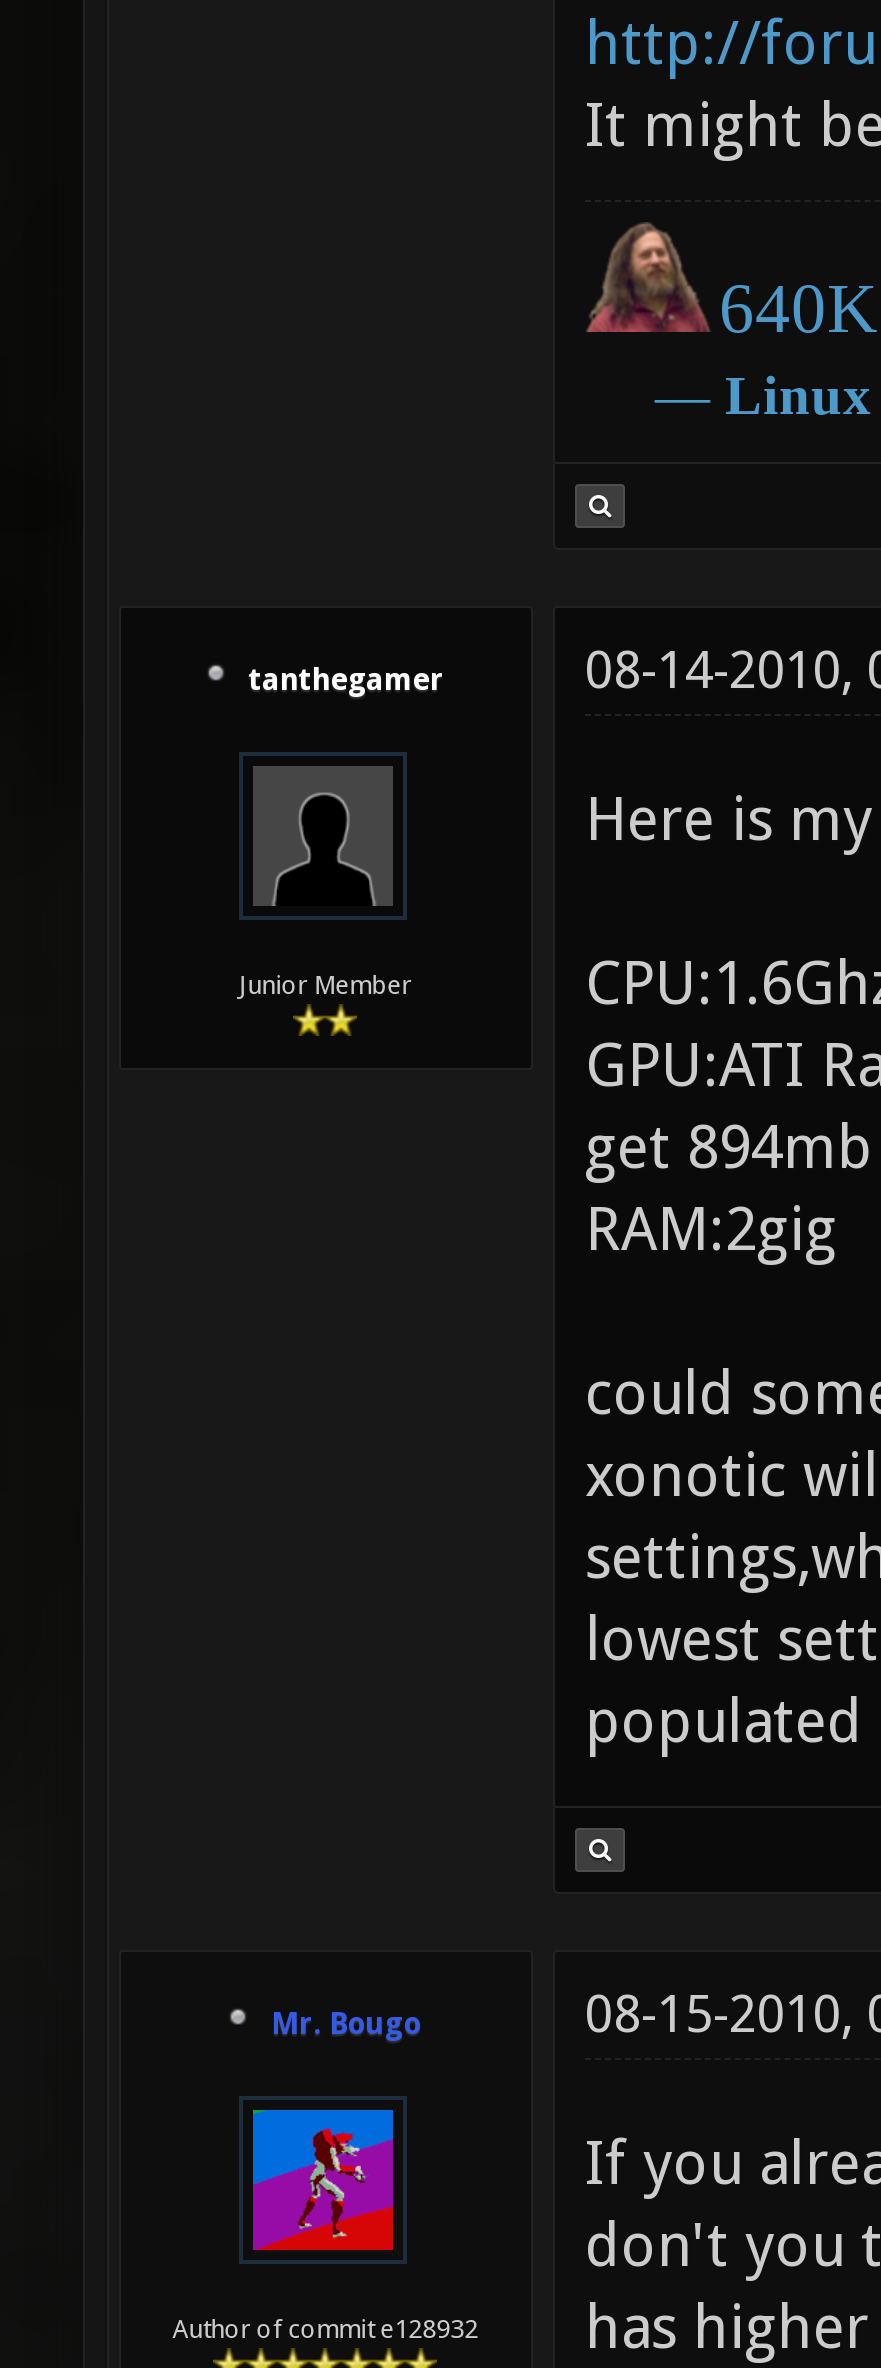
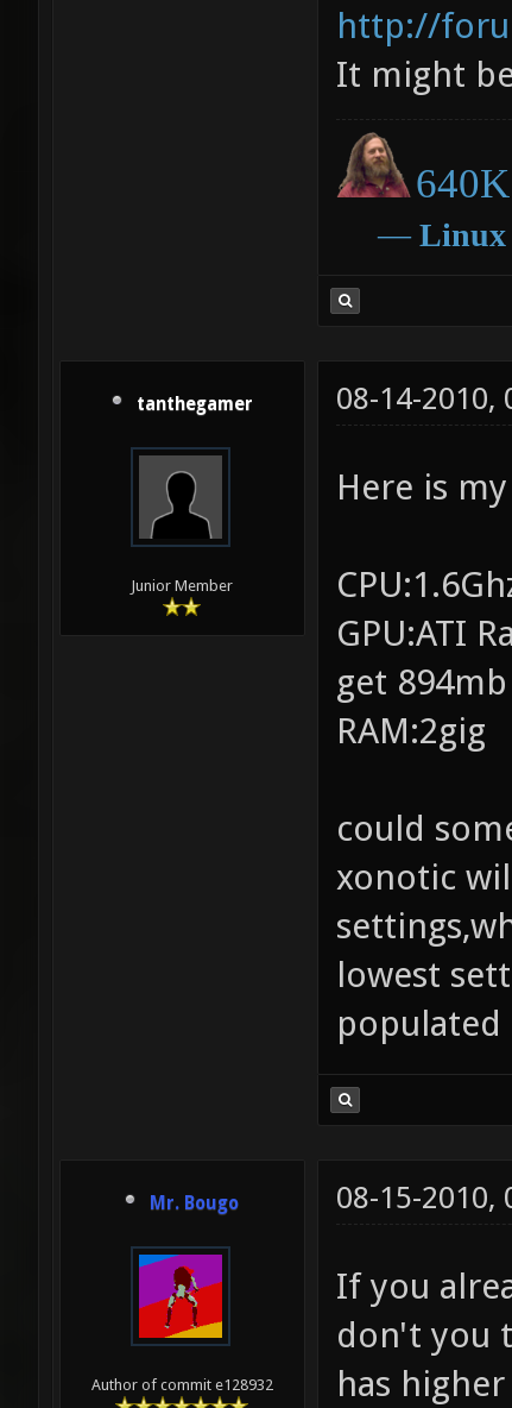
- [image]
+ [image]
